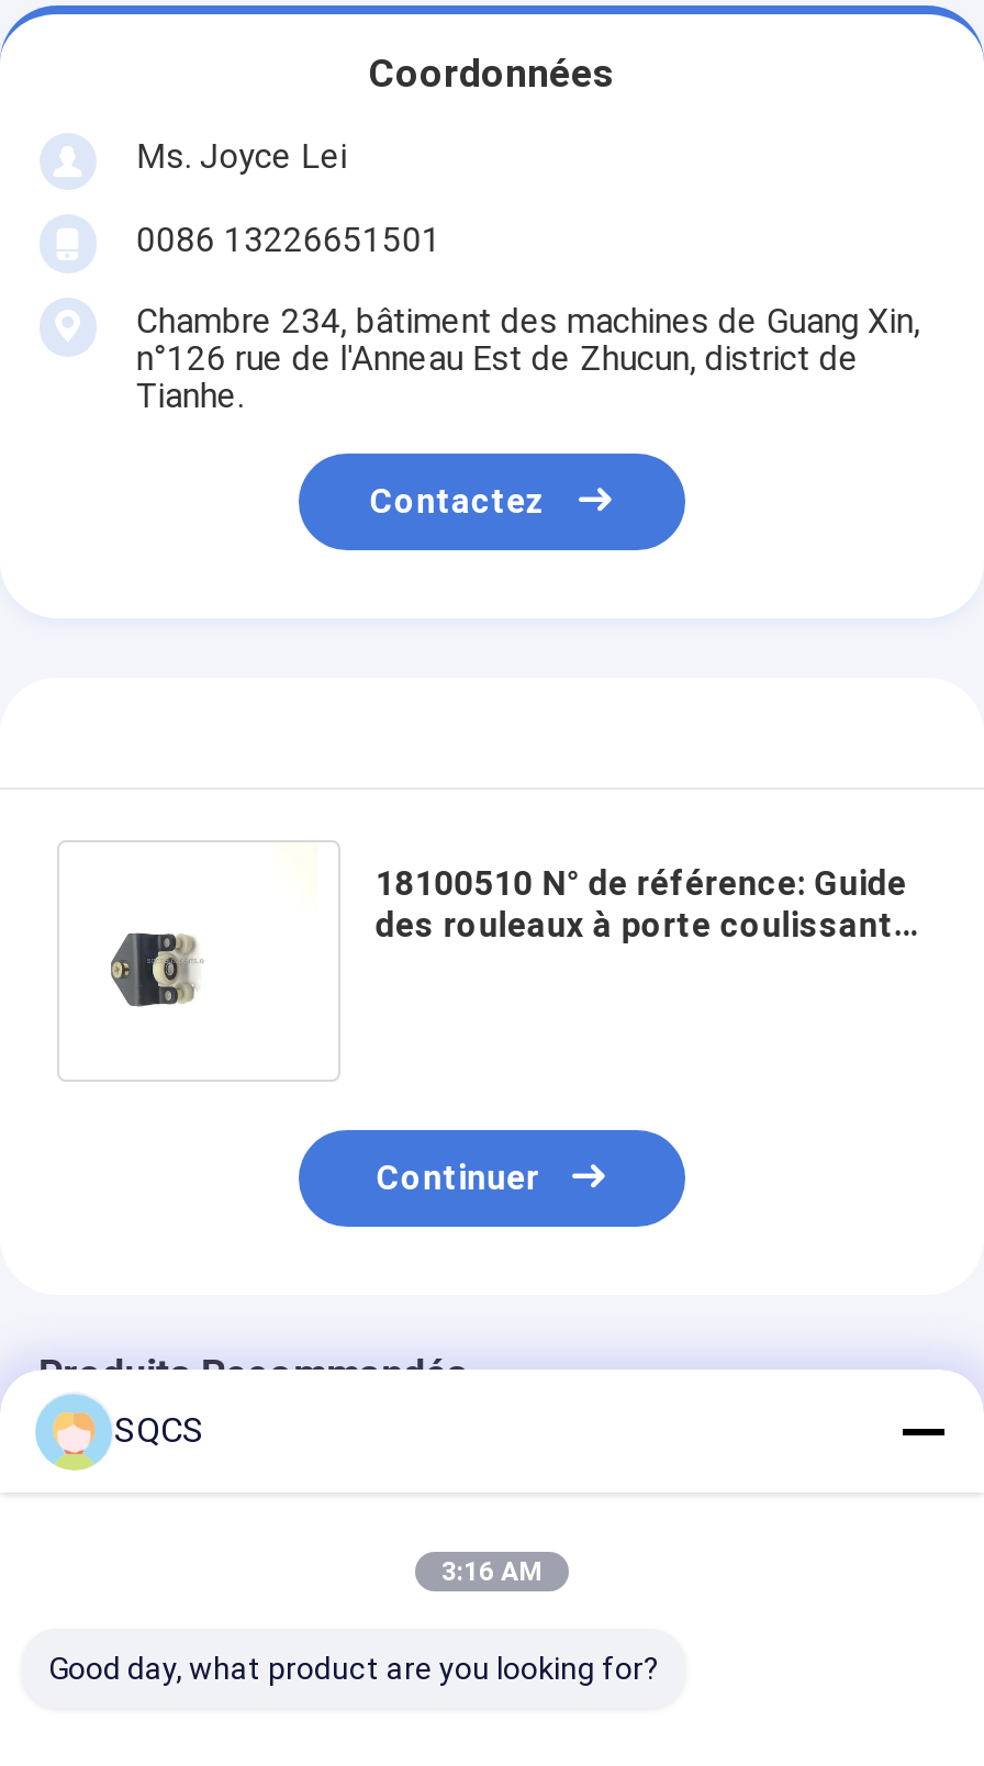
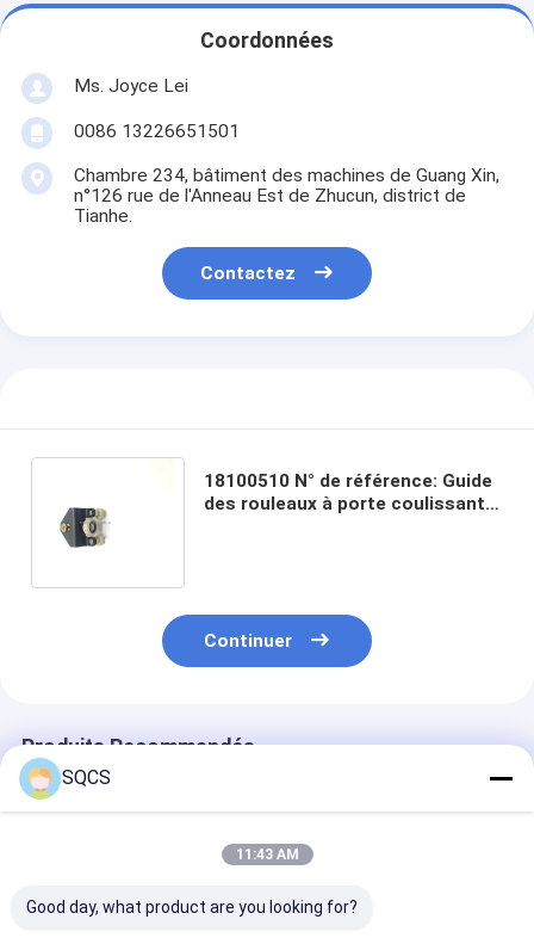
- 3:16 AM
+ 11:43 AM
